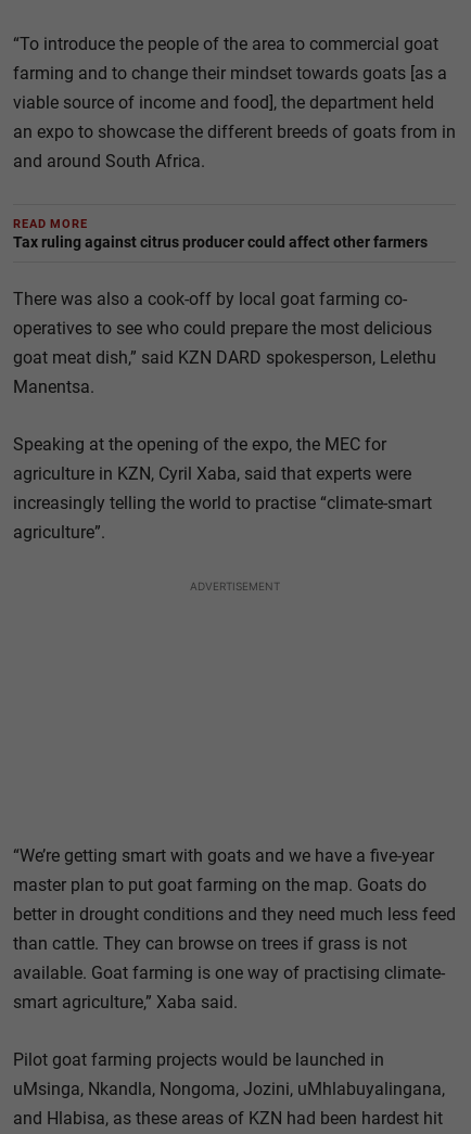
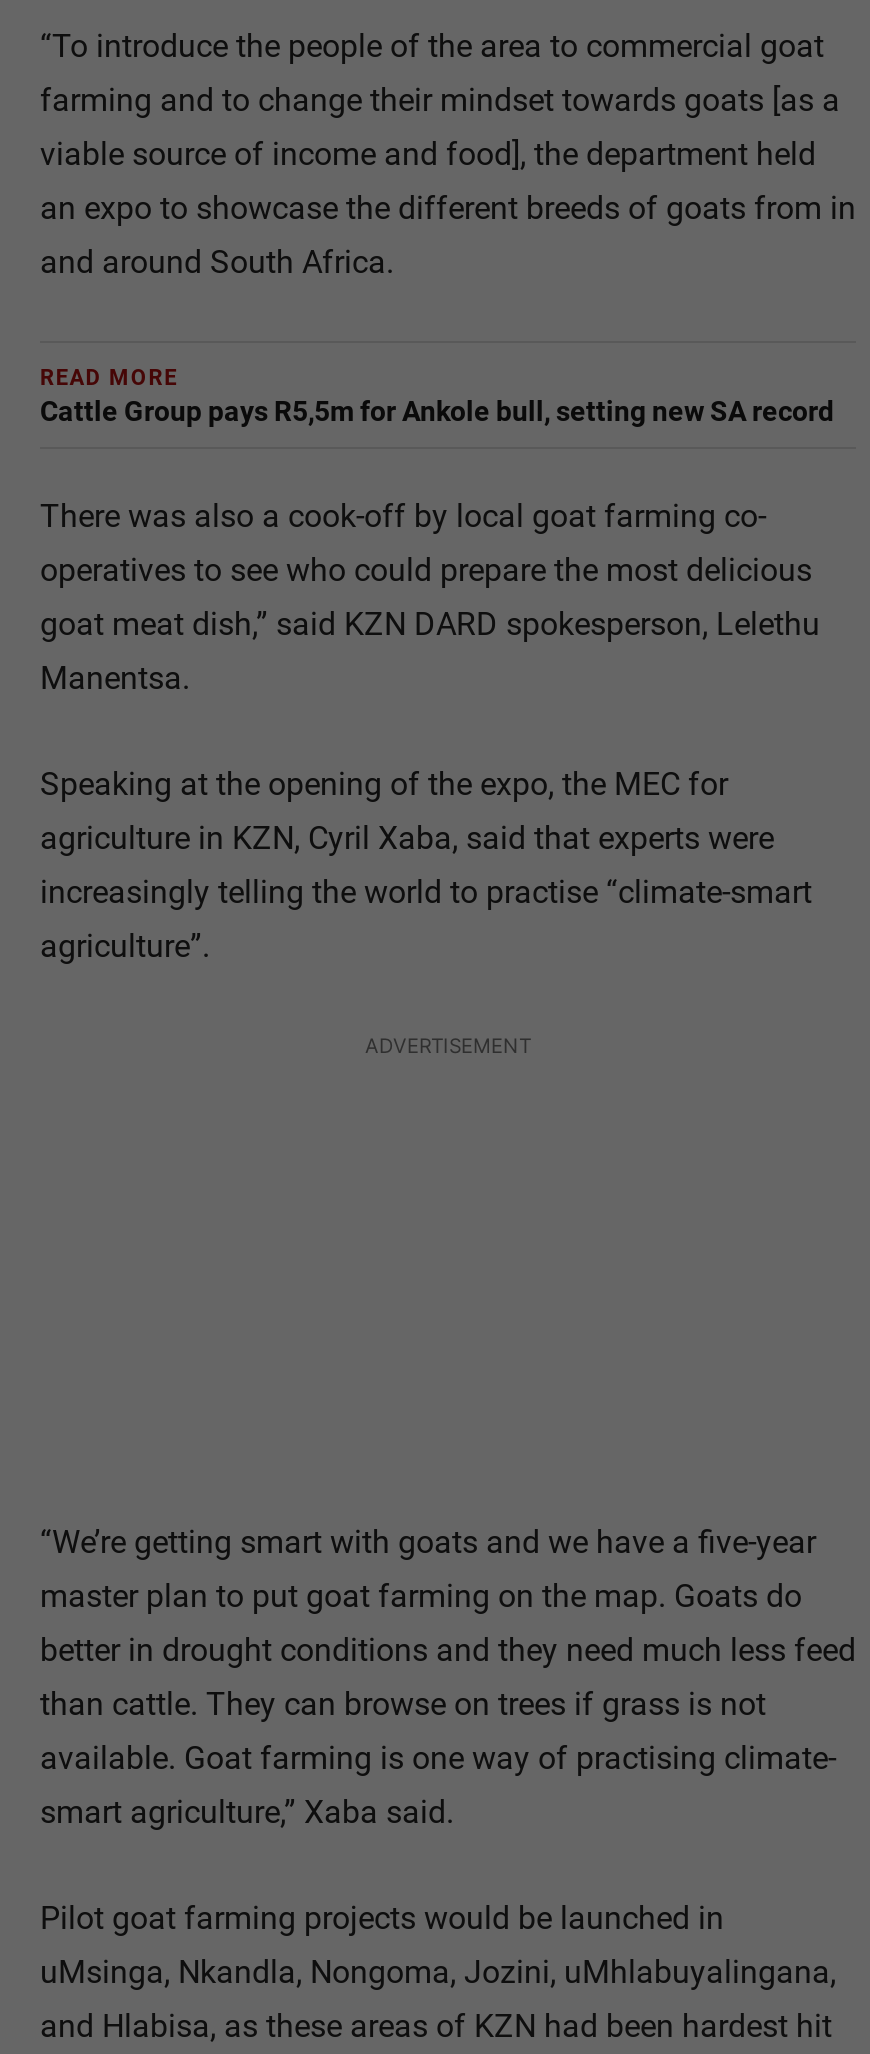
- Tax ruling against citrus producer could affect other farmers
+ Cattle Group pays R5,5m for Ankole bull, setting new SA record
